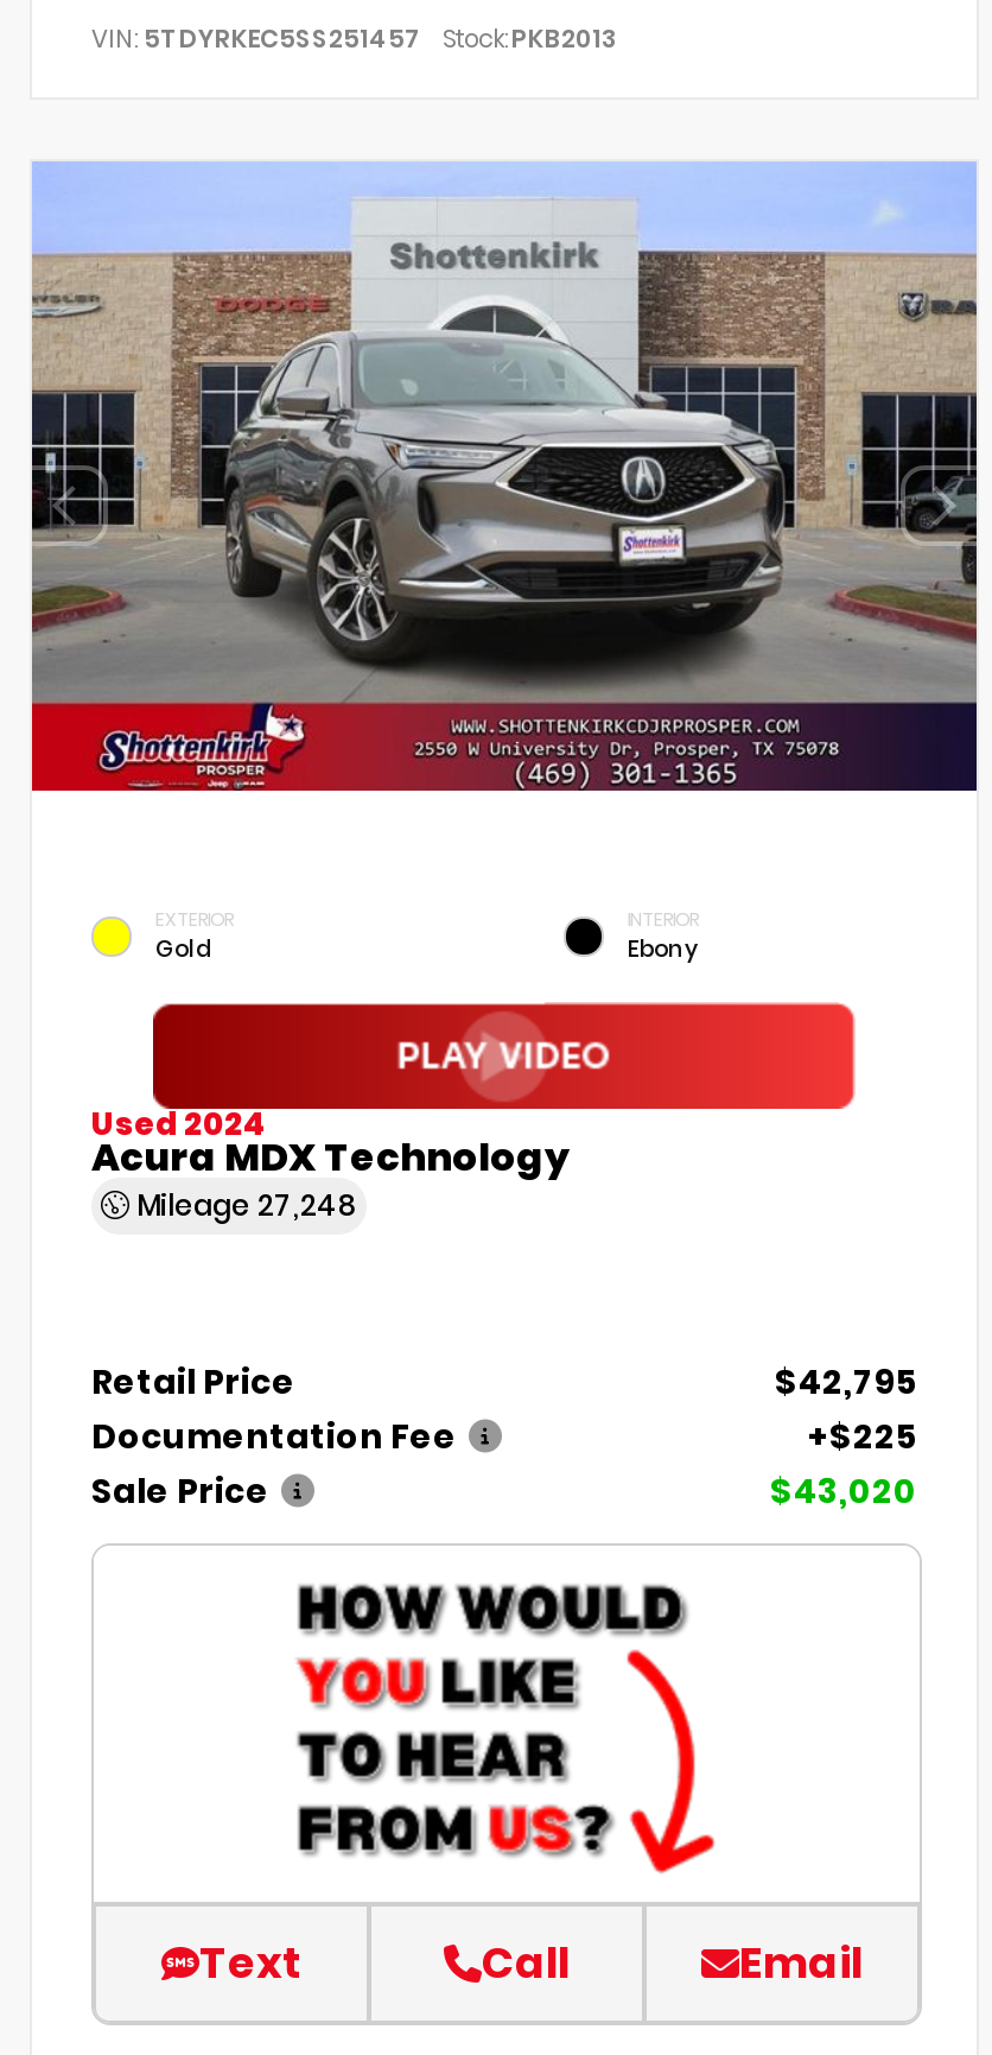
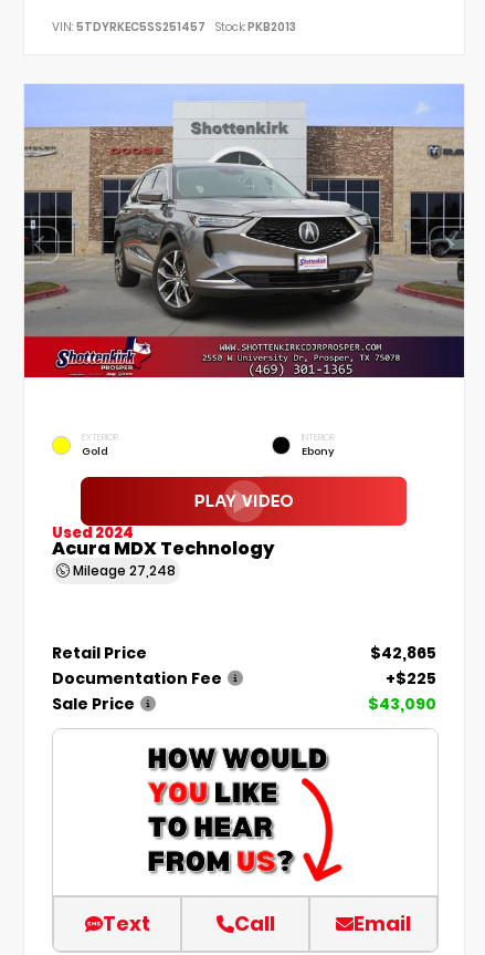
- $42,795
+ $42,865

- $43,020
+ $43,090
